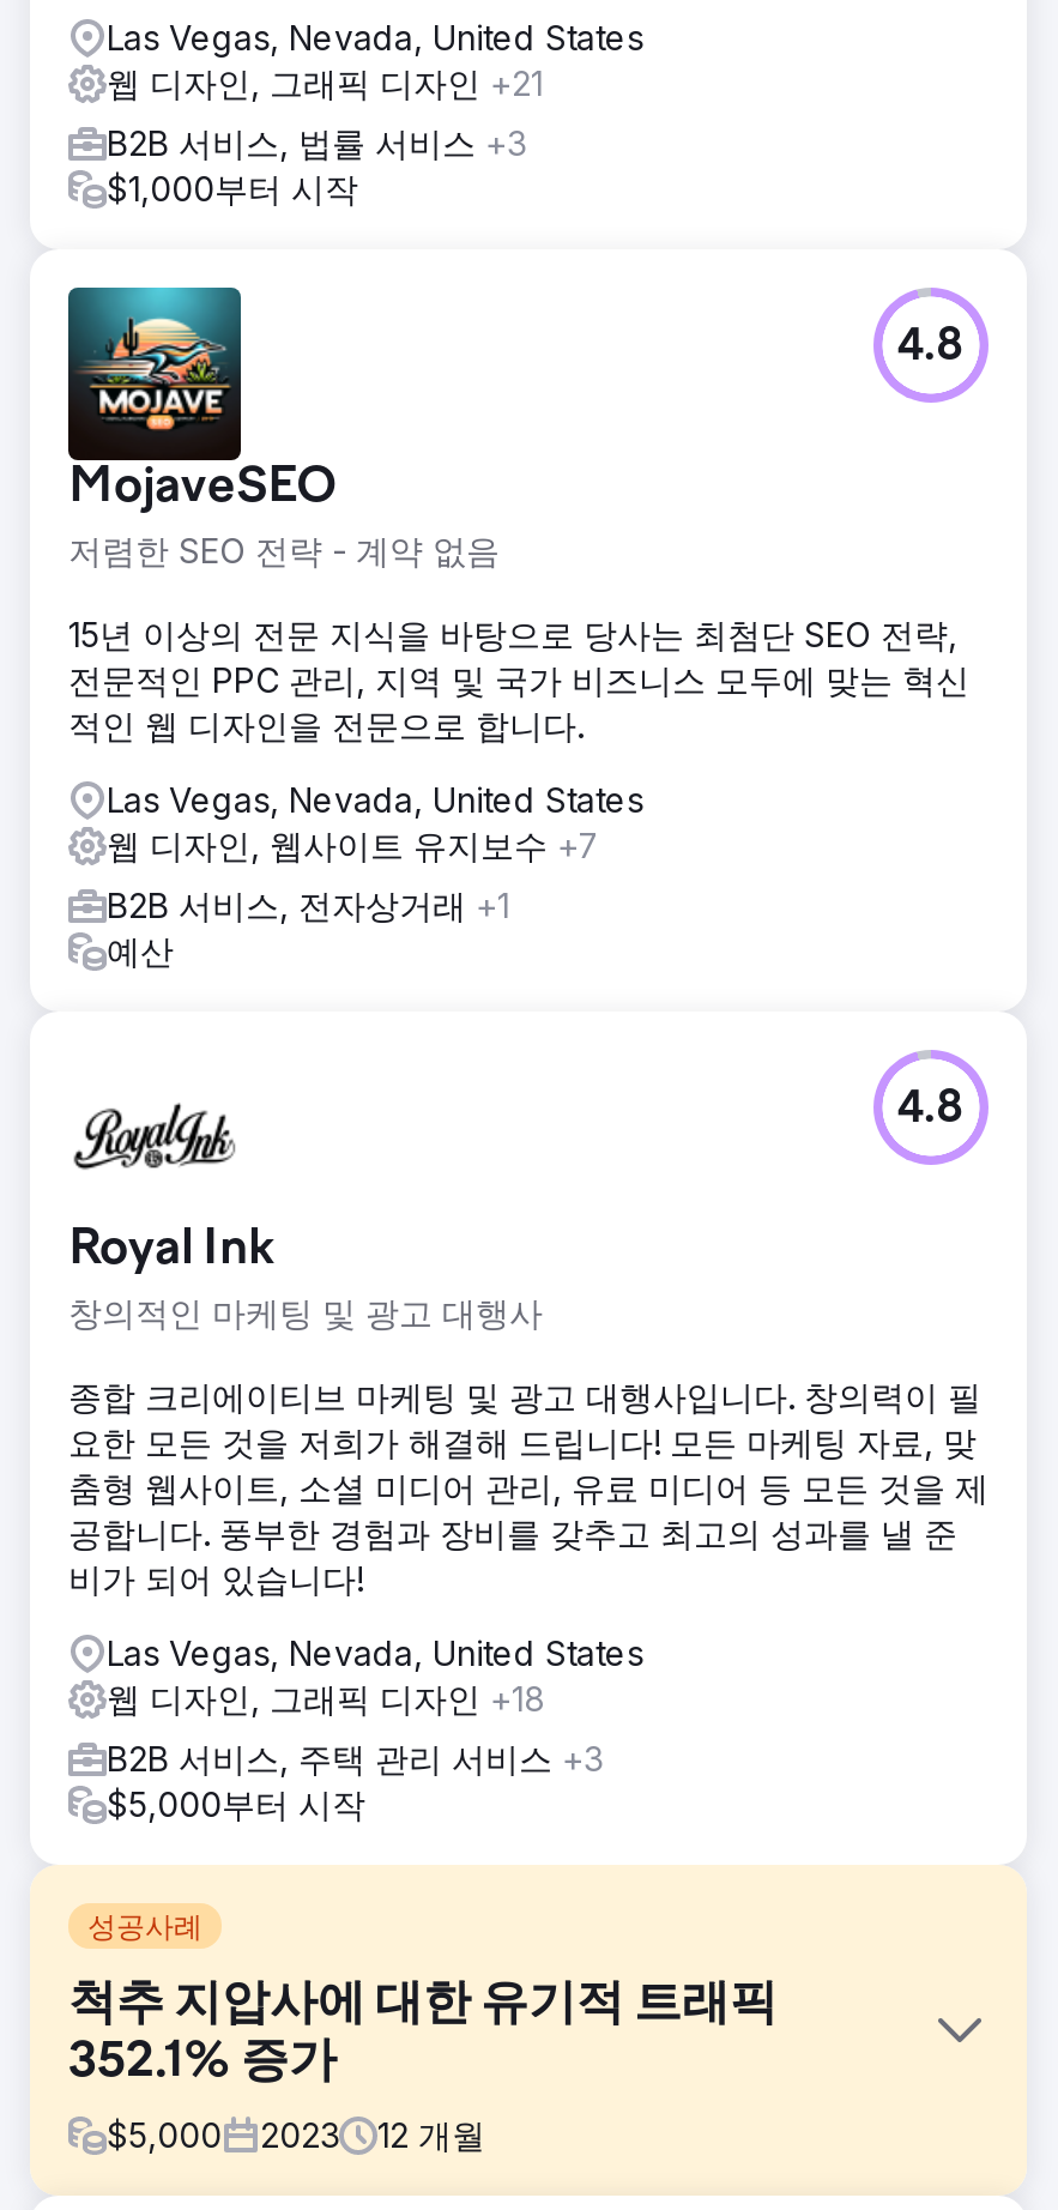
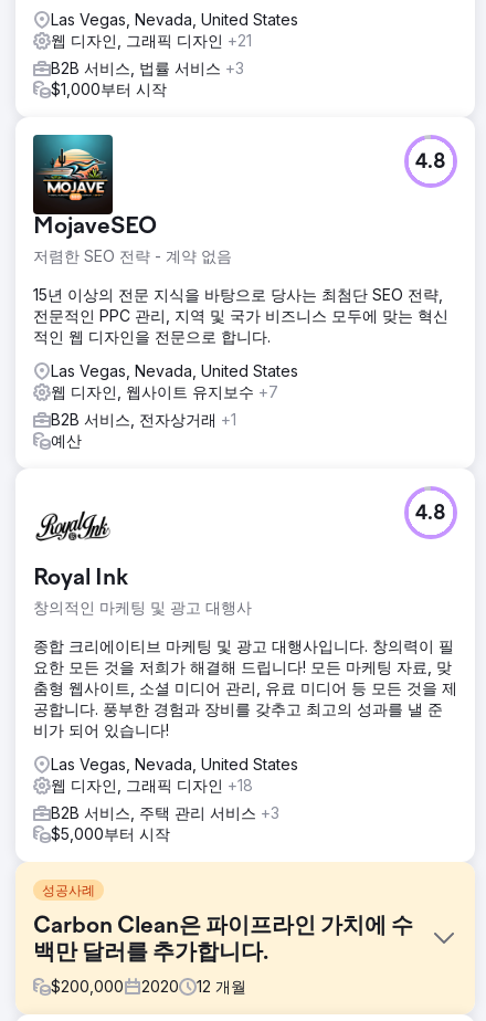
- 척추 지압사에 대한 유기적 트래픽
- 352.1% 증가
+ Carbon Clean은 파이프라인 가치에 수
+ 백만 달러를 추가합니다.

- $5,000
- 2023
+ $200,000
+ 2020
